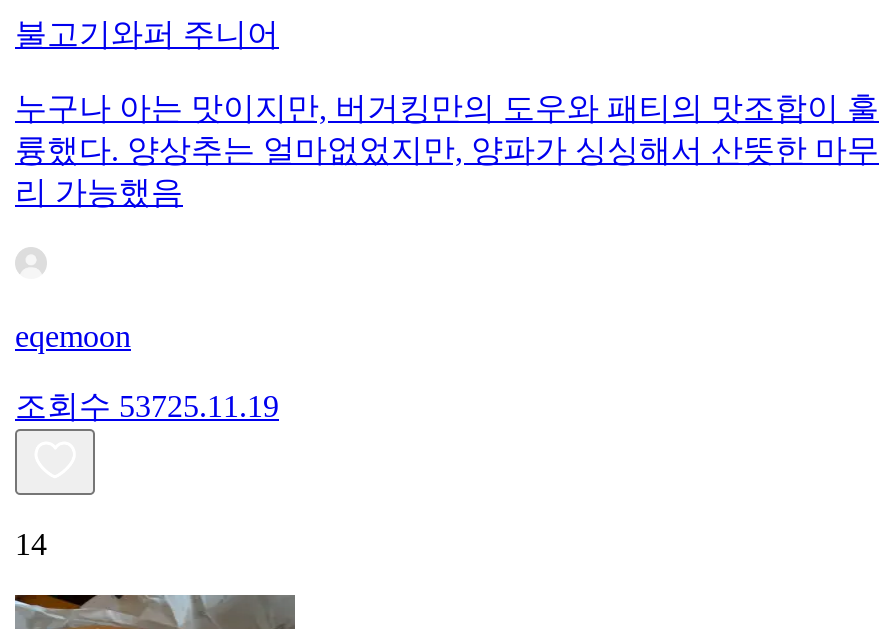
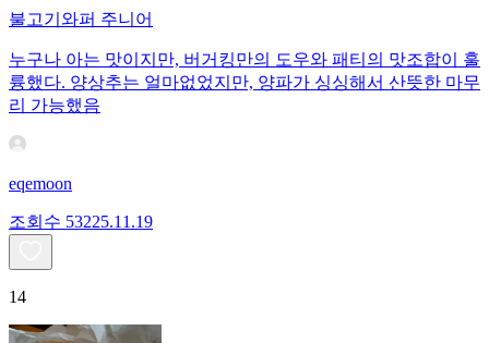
- 조회수 53725.11.19
+ 조회수 53225.11.19
